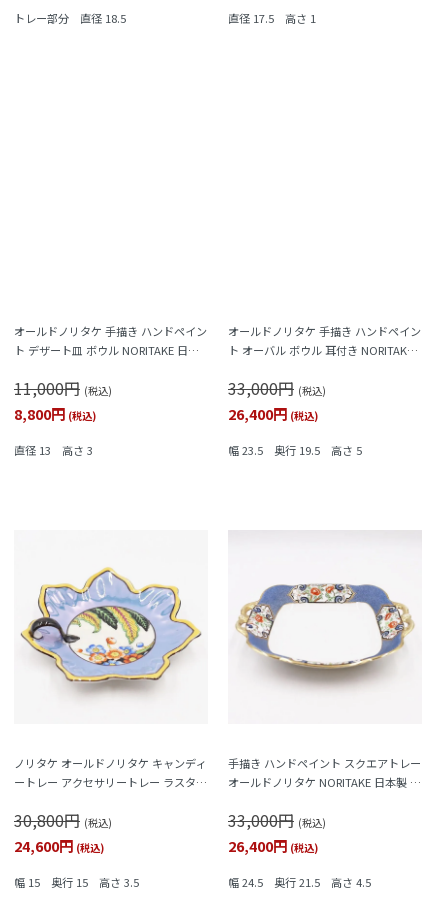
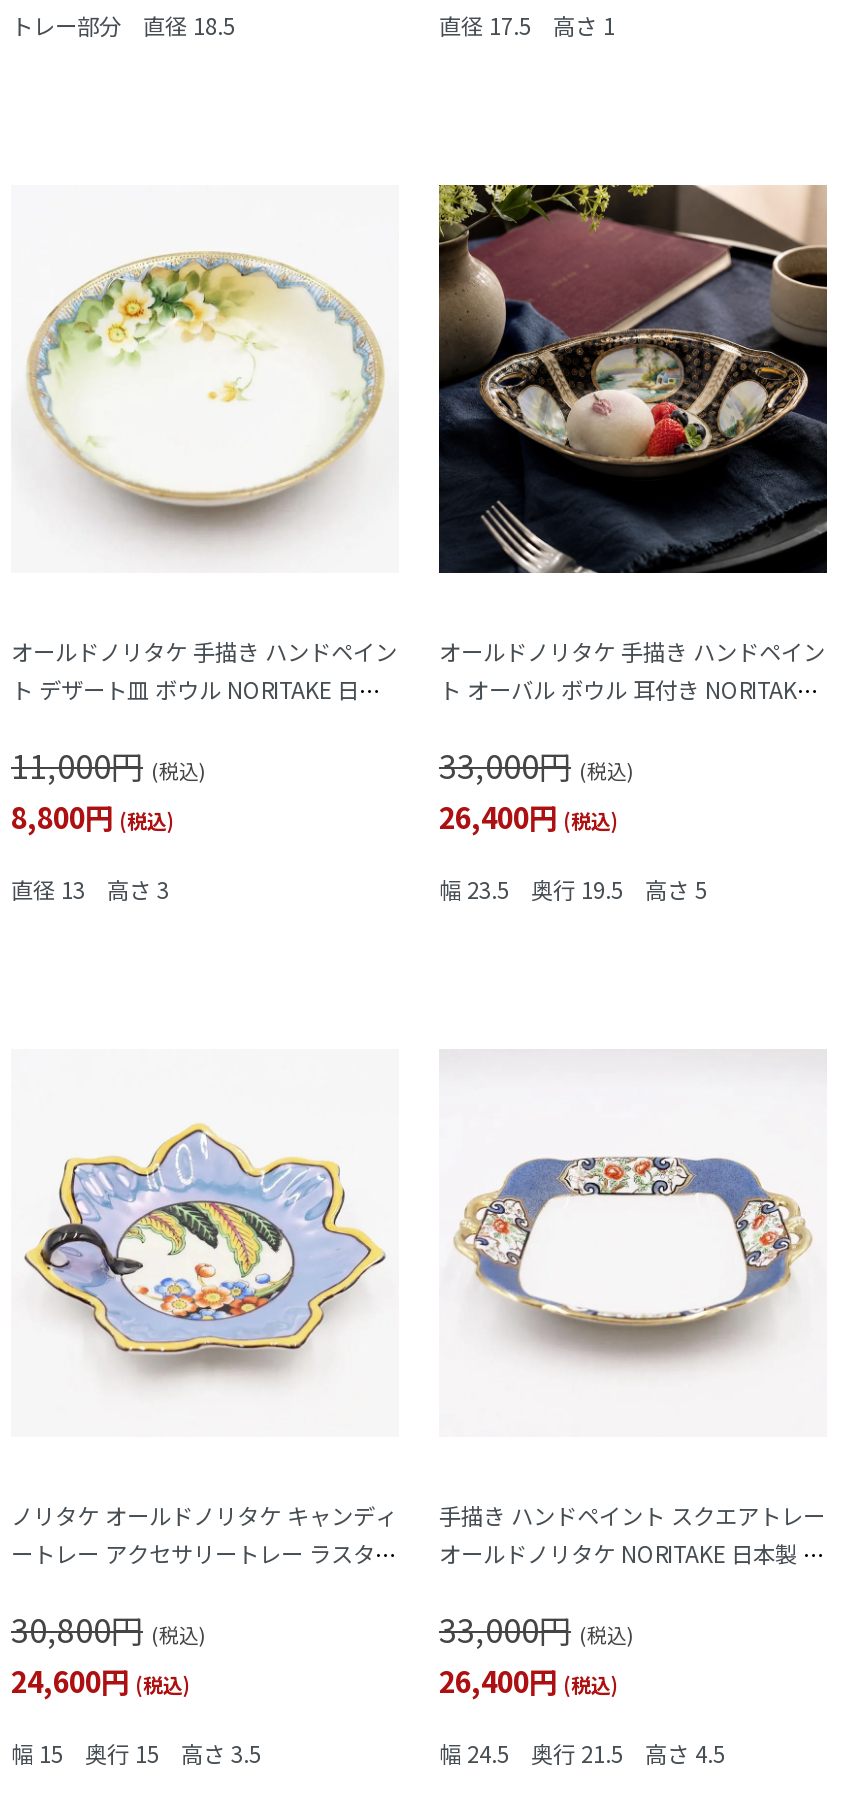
+ [image]

+ [image]
